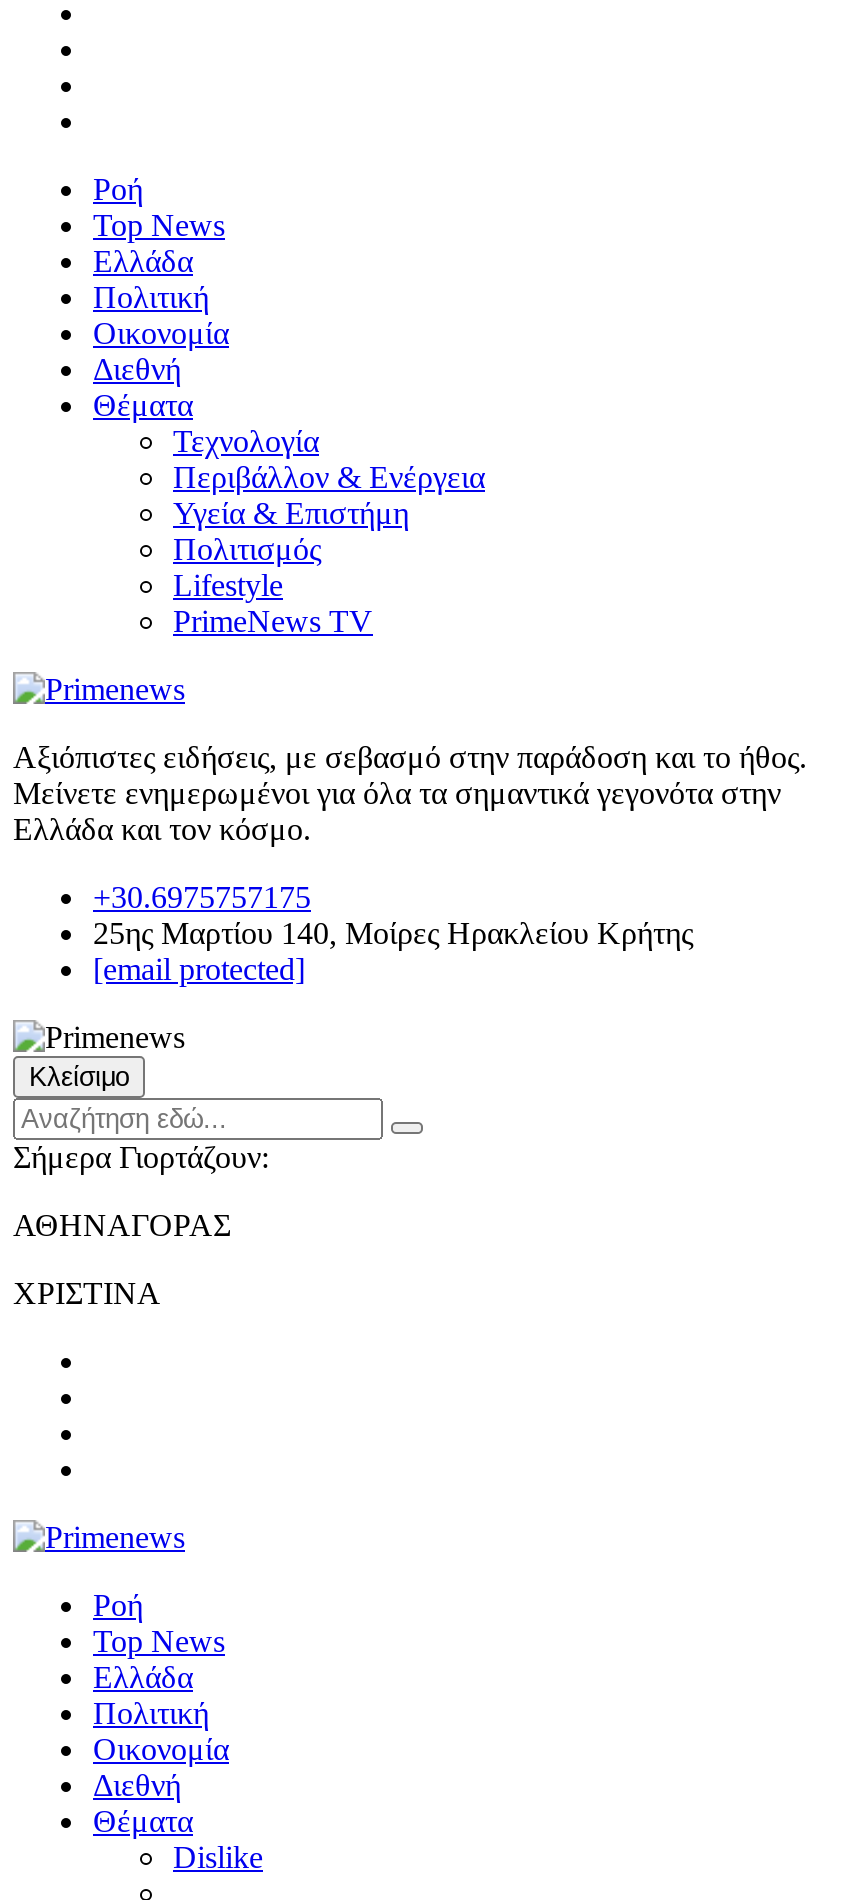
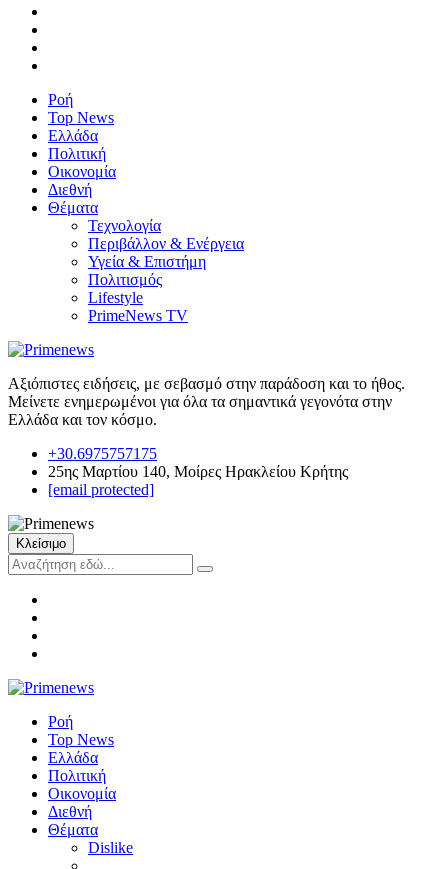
- Σήμερα Γιορτάζουν:
- ΑΘΗΝΑΓΟΡΑΣ
- ΧΡΙΣΤΙΝΑ
